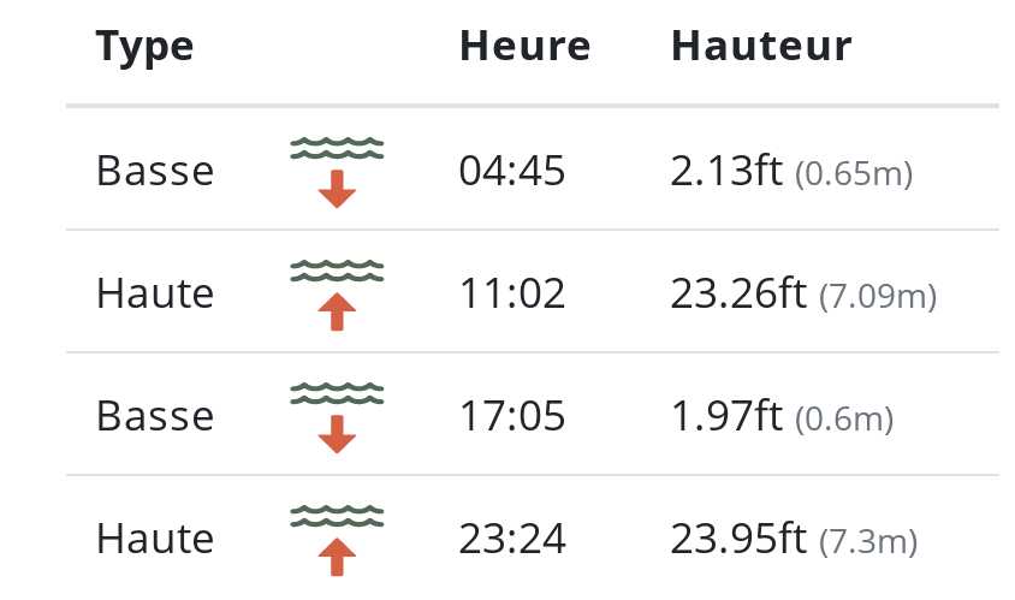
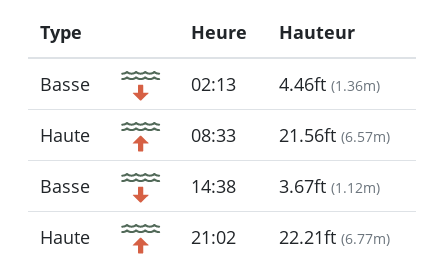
- 04:45
- 2.13ft (0.65m)
+ 02:13
+ 4.46ft (1.36m)

- 11:02
- 23.26ft (7.09m)
+ 08:33
+ 21.56ft (6.57m)

- 17:05
- 1.97ft (0.6m)
+ 14:38
+ 3.67ft (1.12m)

- 23:24
- 23.95ft (7.3m)
+ 21:02
+ 22.21ft (6.77m)
